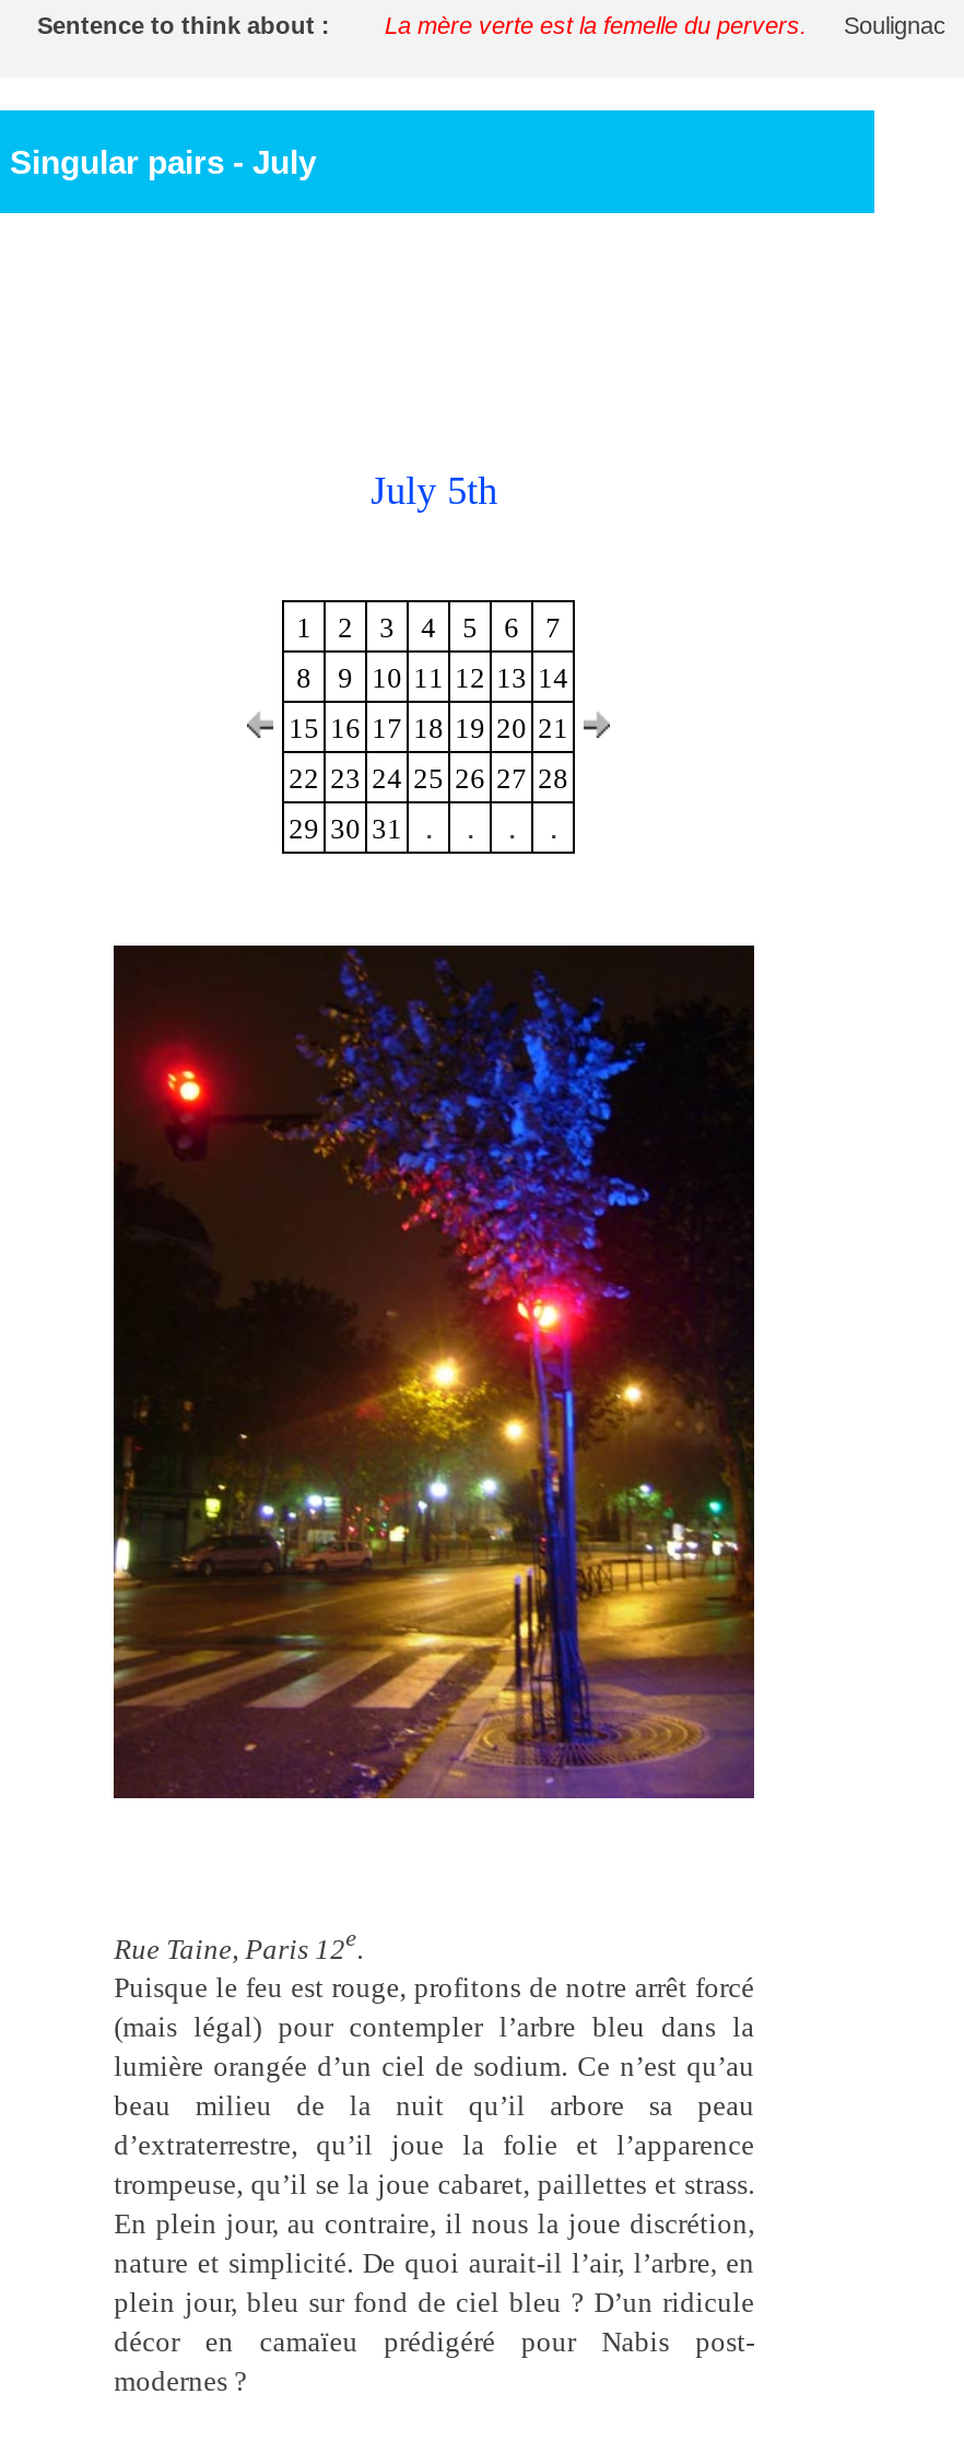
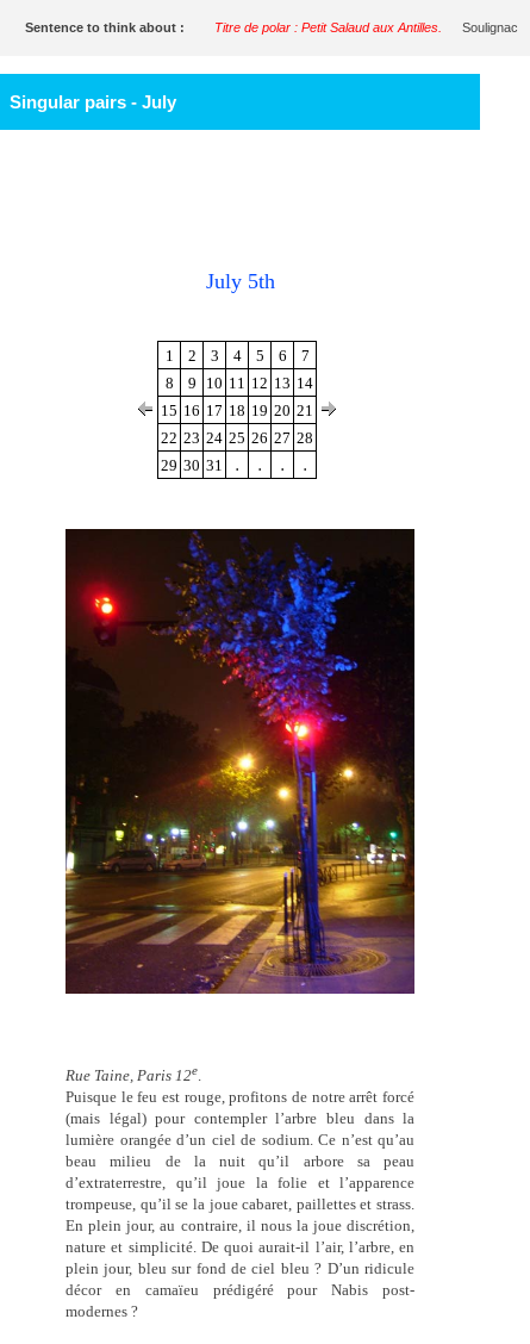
- La mère verte est la femelle du pervers.
+ Titre de polar : Petit Salaud aux Antilles.
